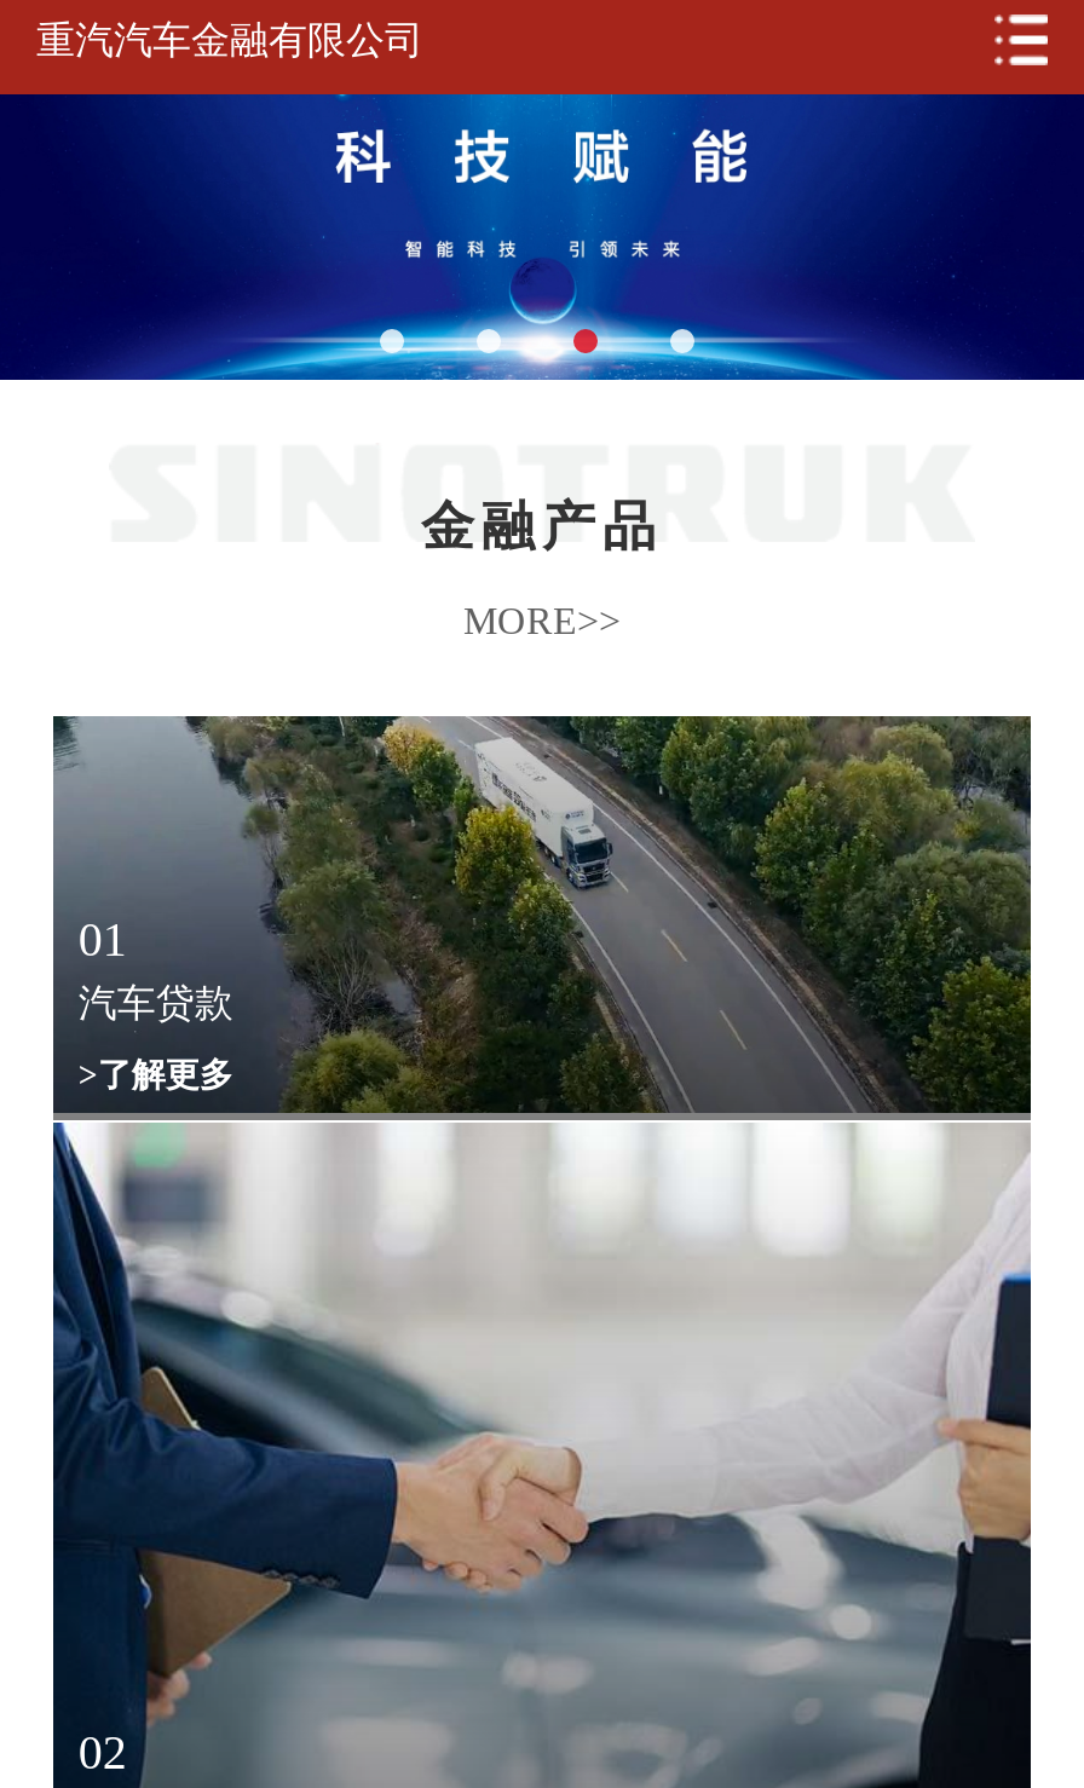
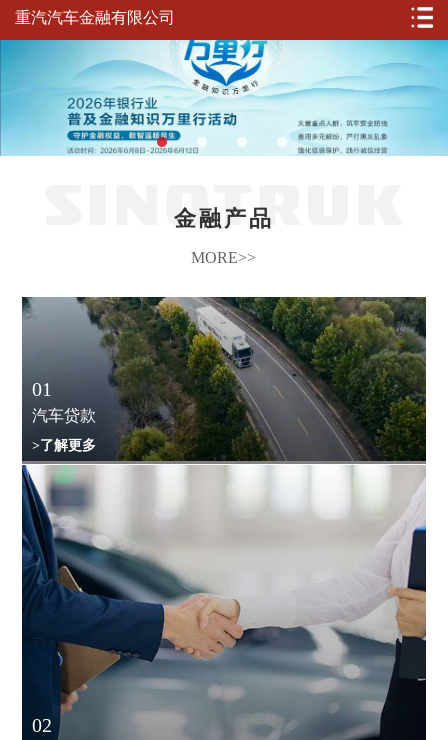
- [image]
+ [image]
